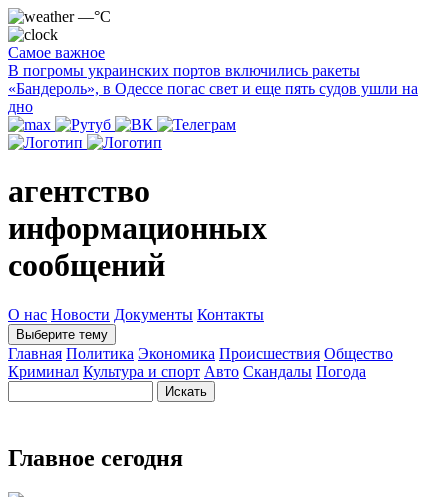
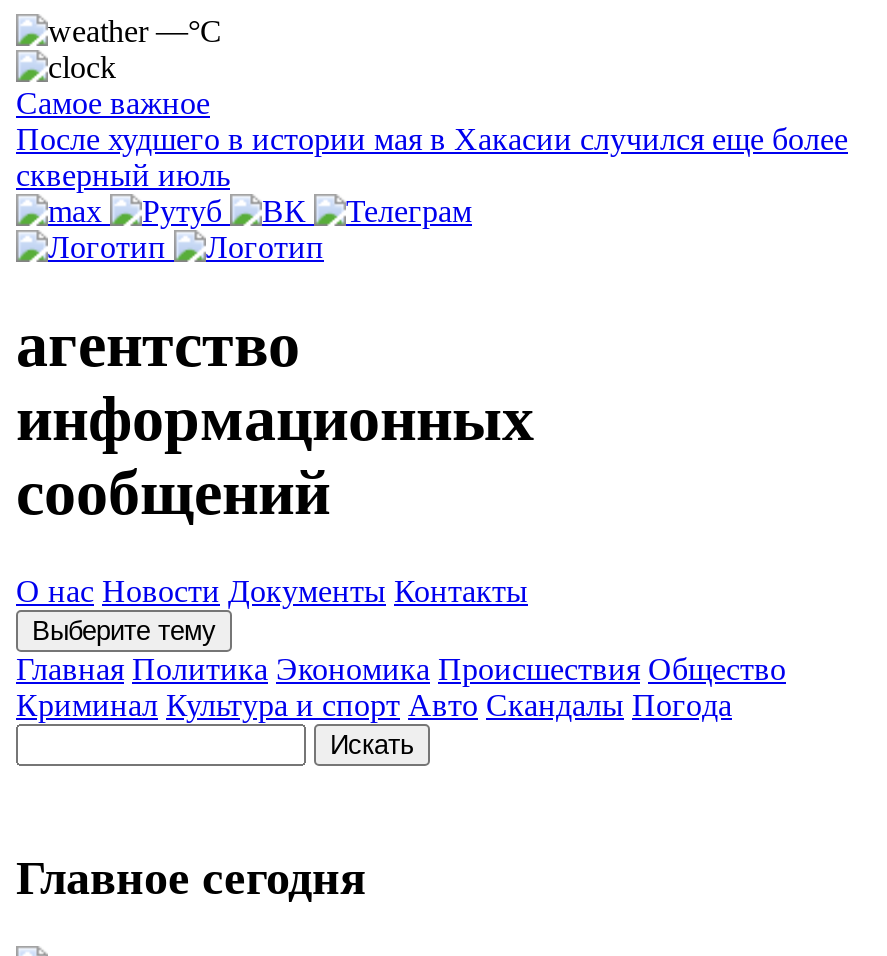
- В погромы украинских портов включились ракеты
- «Бандероль», в Одессе погас свет и еще пять судов ушли на
- дно
+ После худшего в истории мая в Хакасии случился еще более
+ скверный июль
